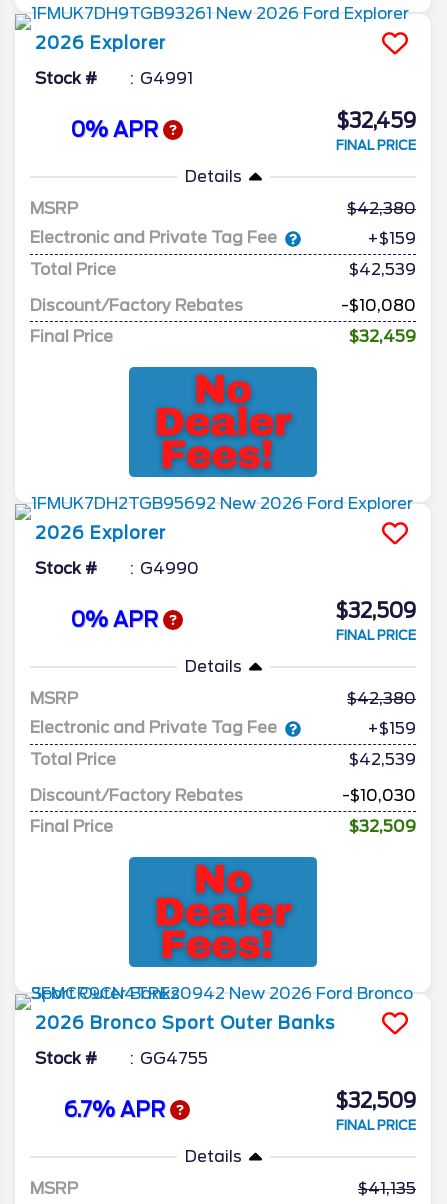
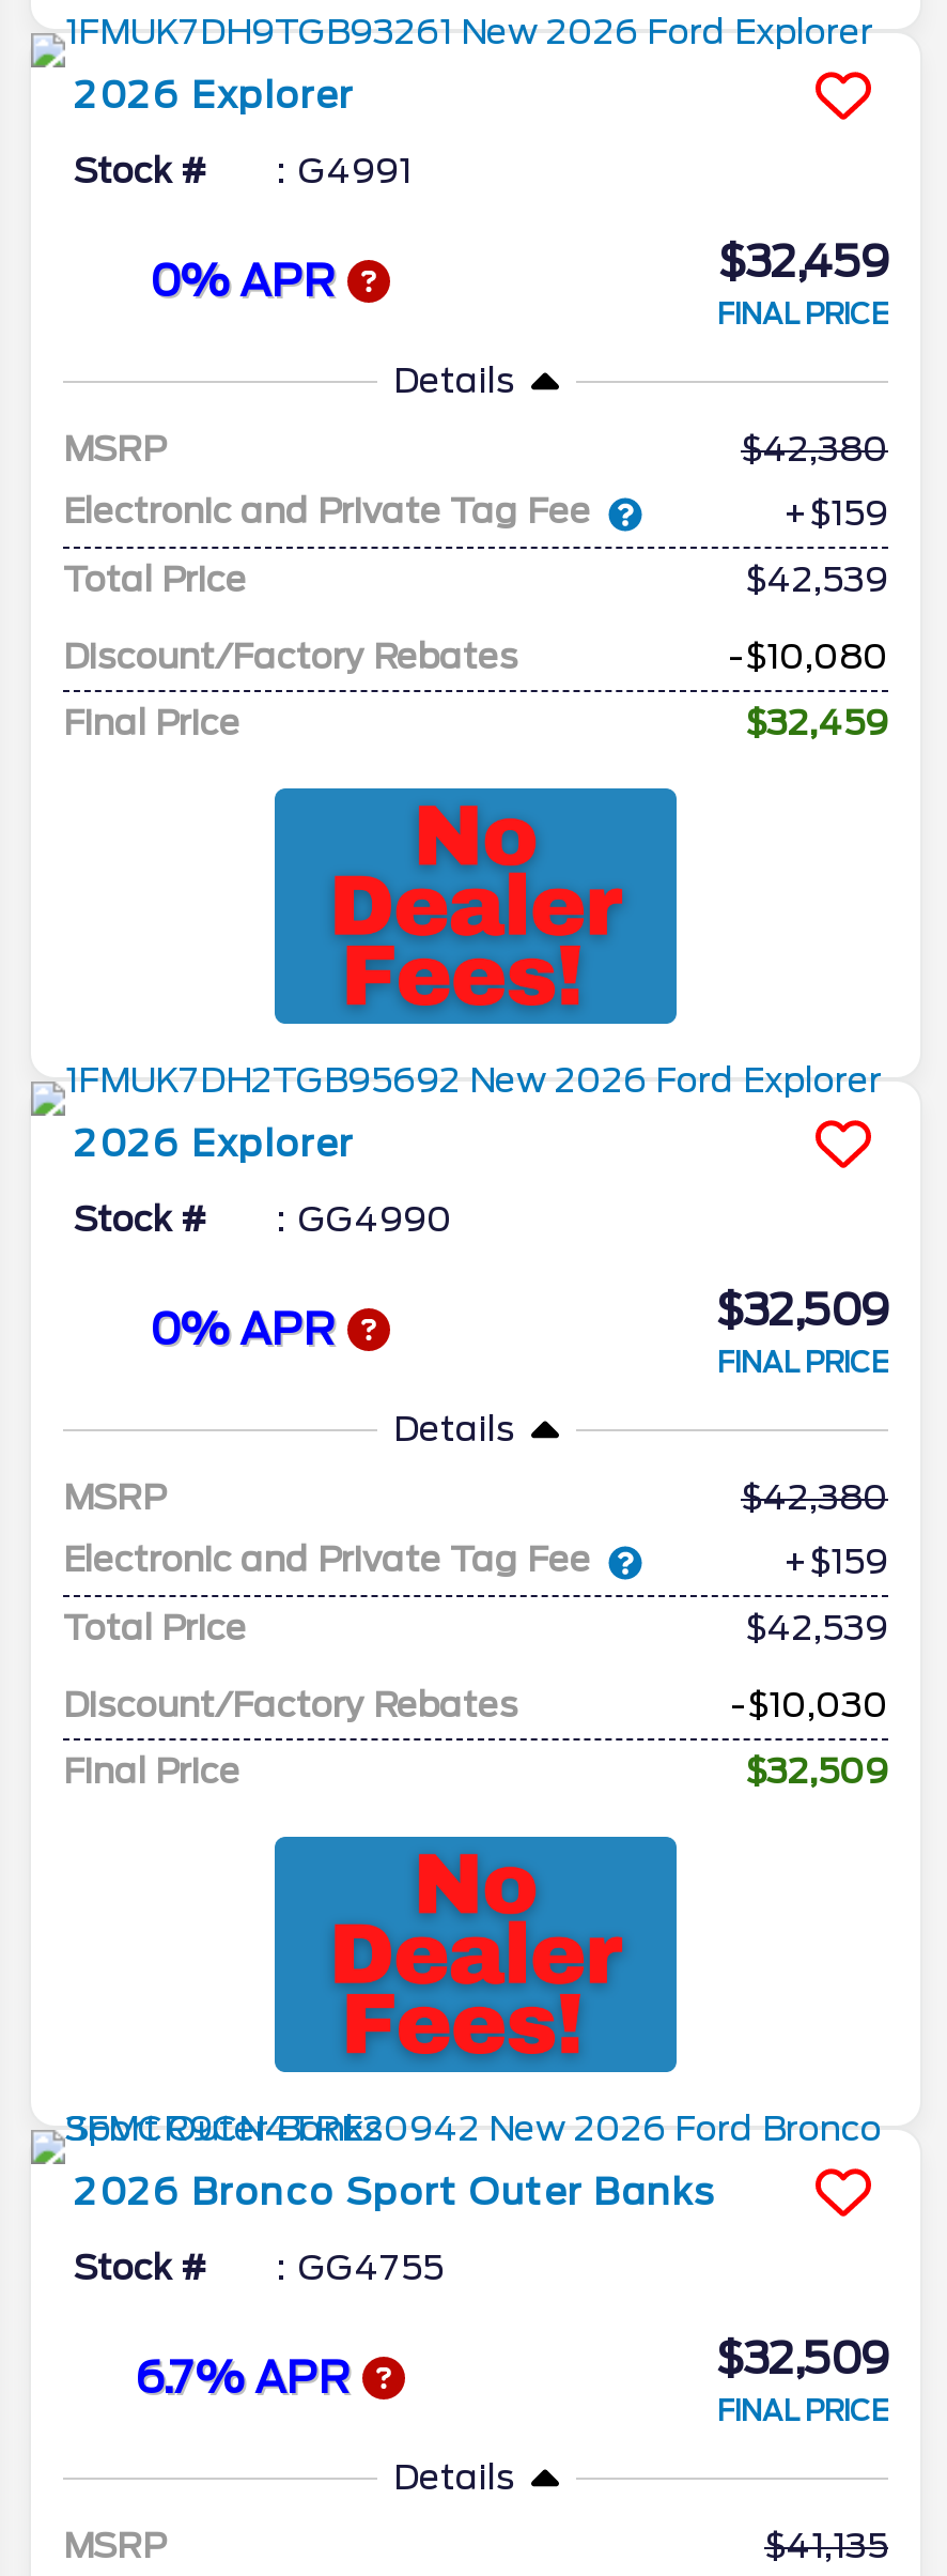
- G4990
+ GG4990
